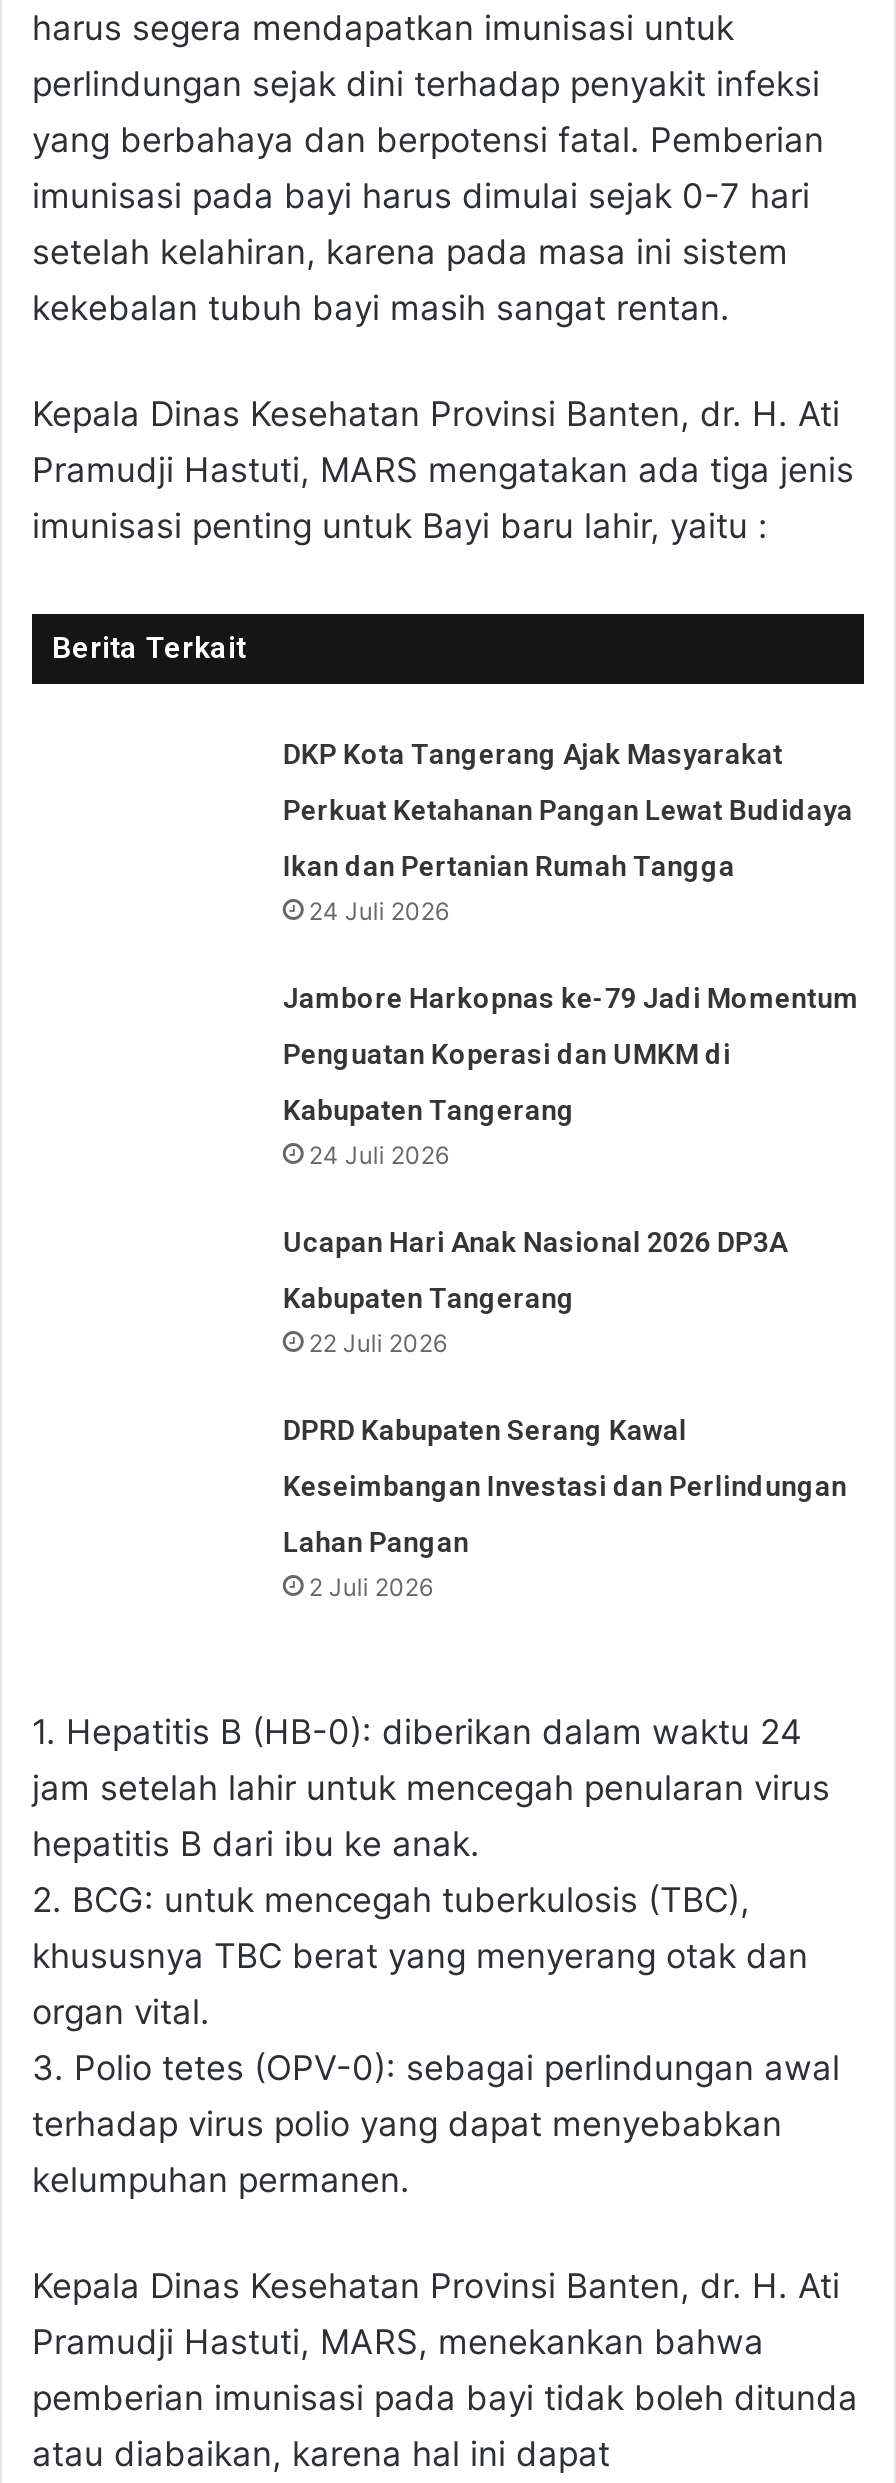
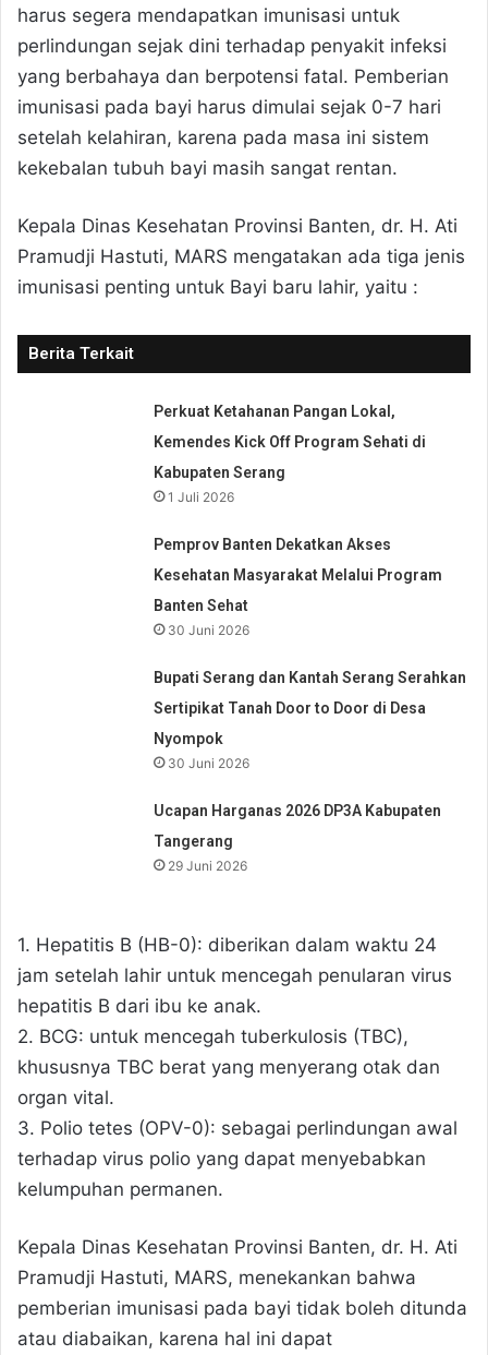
- DKP Kota Tangerang Ajak Masyarakat
+ Perkuat Ketahanan Pangan Lokal,

- Perkuat Ketahanan Pangan Lewat Budidaya
+ Kemendes Kick Off Program Sehati di

- Ikan dan Pertanian Rumah Tangga
- 24 Juli 2026
+ Kabupaten Serang
+ 1 Juli 2026

- Jambore Harkopnas ke-79 Jadi Momentum
+ Pemprov Banten Dekatkan Akses

- Penguatan Koperasi dan UMKM di
+ Kesehatan Masyarakat Melalui Program

- Kabupaten Tangerang
- 24 Juli 2026
+ Banten Sehat
+ 30 Juni 2026

- Ucapan Hari Anak Nasional 2026 DP3A
+ Bupati Serang dan Kantah Serang Serahkan

- Kabupaten Tangerang
- 22 Juli 2026
+ Sertipikat Tanah Door to Door di Desa

- DPRD Kabupaten Serang Kawal
+ Nyompok
+ 30 Juni 2026

- Keseimbangan Investasi dan Perlindungan
+ Ucapan Harganas 2026 DP3A Kabupaten

- Lahan Pangan
- 2 Juli 2026
+ Tangerang
+ 29 Juni 2026
